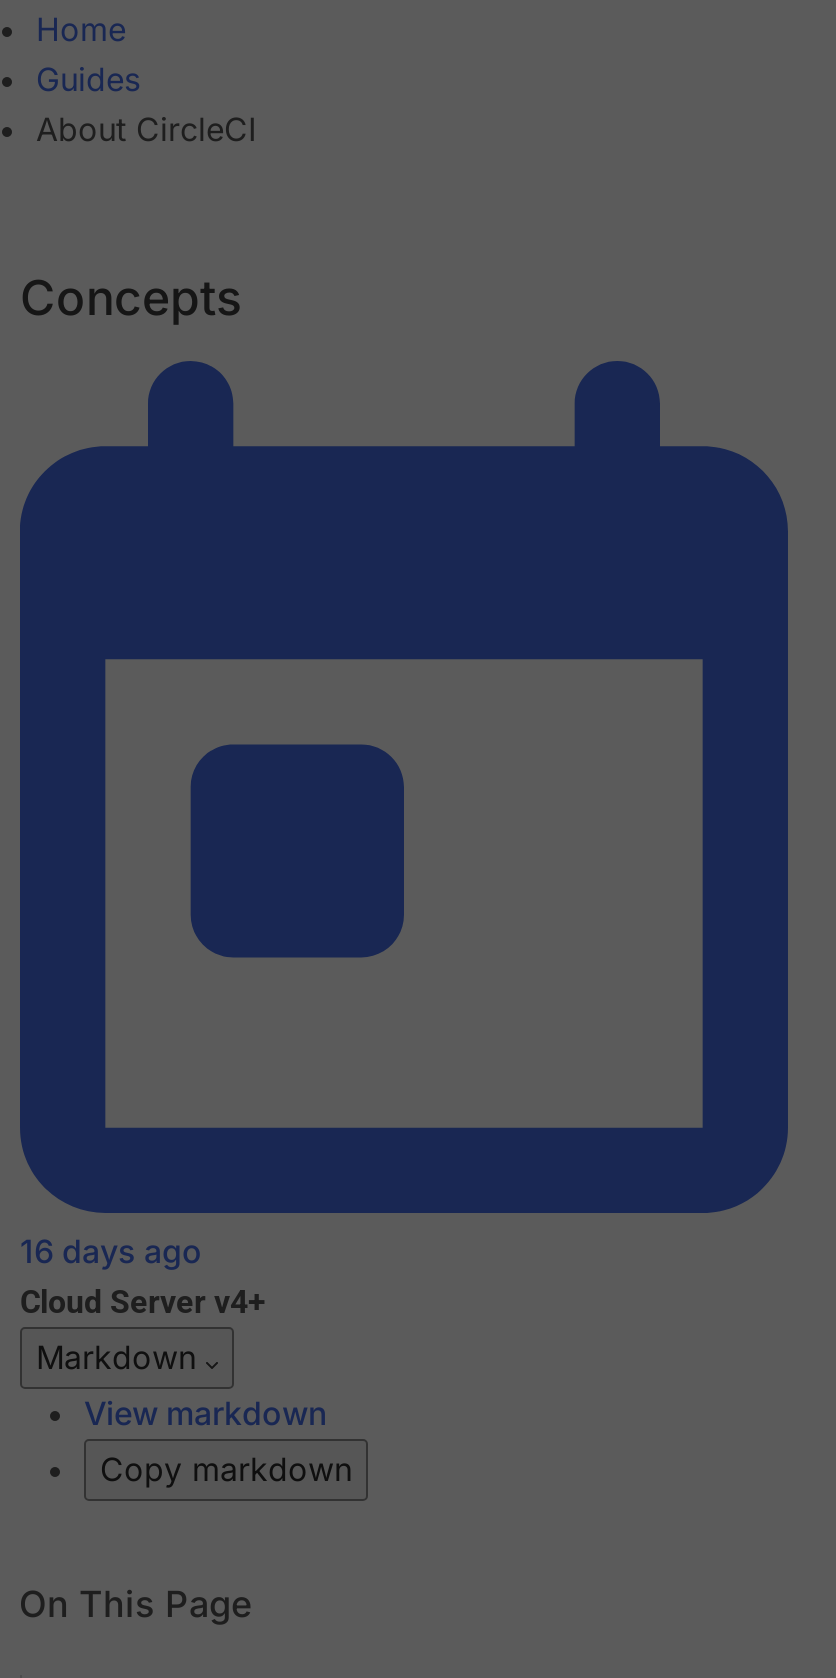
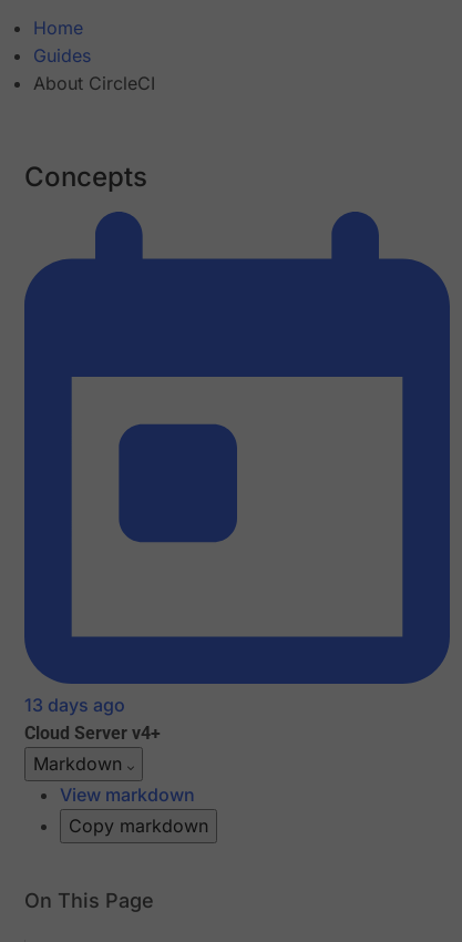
- 16 days ago
+ 13 days ago
